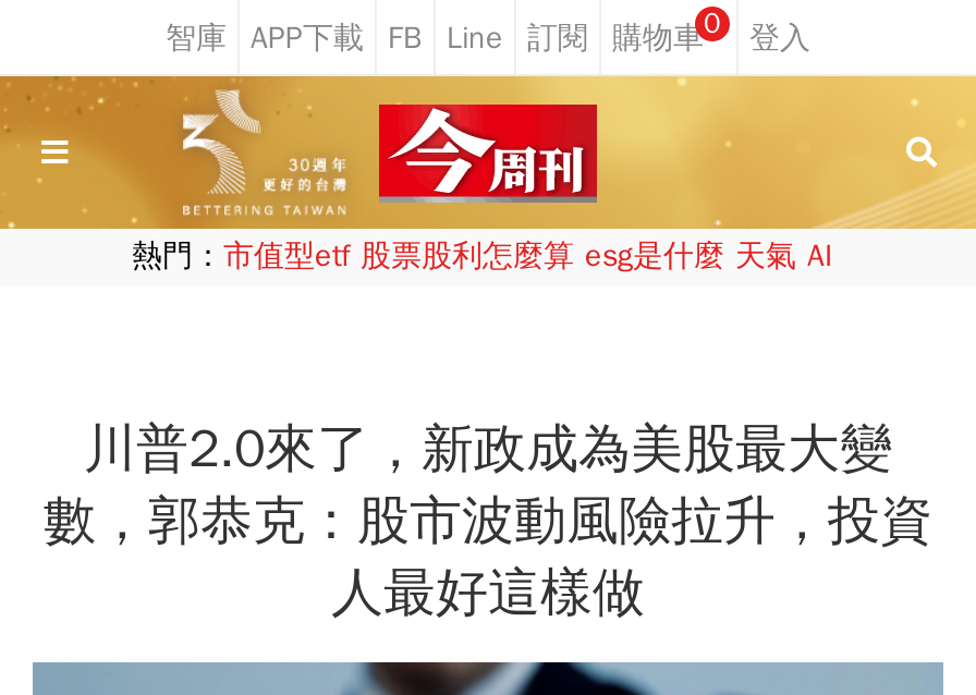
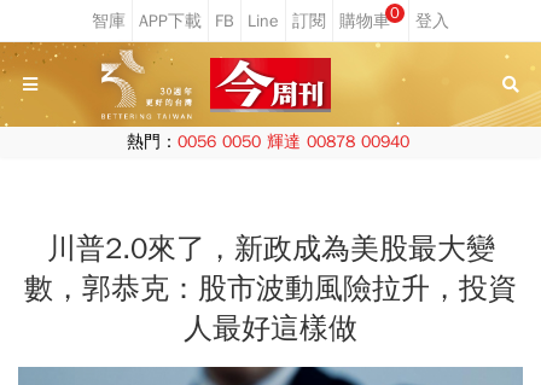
- 熱門：市值型etf 股票股利怎麼算 esg是什麼 天氣 AI
+ 熱門：0056 0050 輝達 00878 00940
